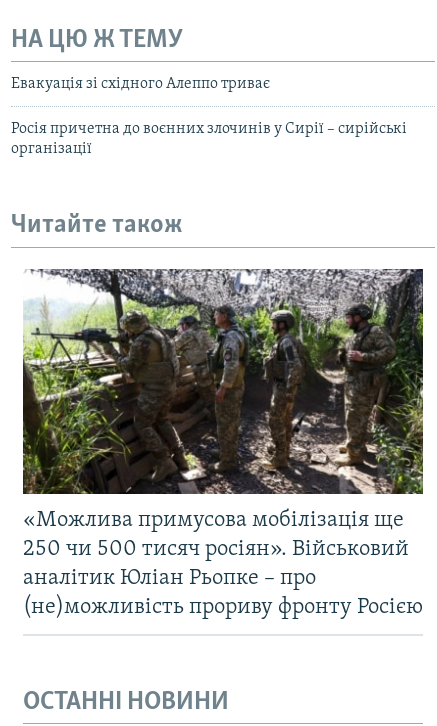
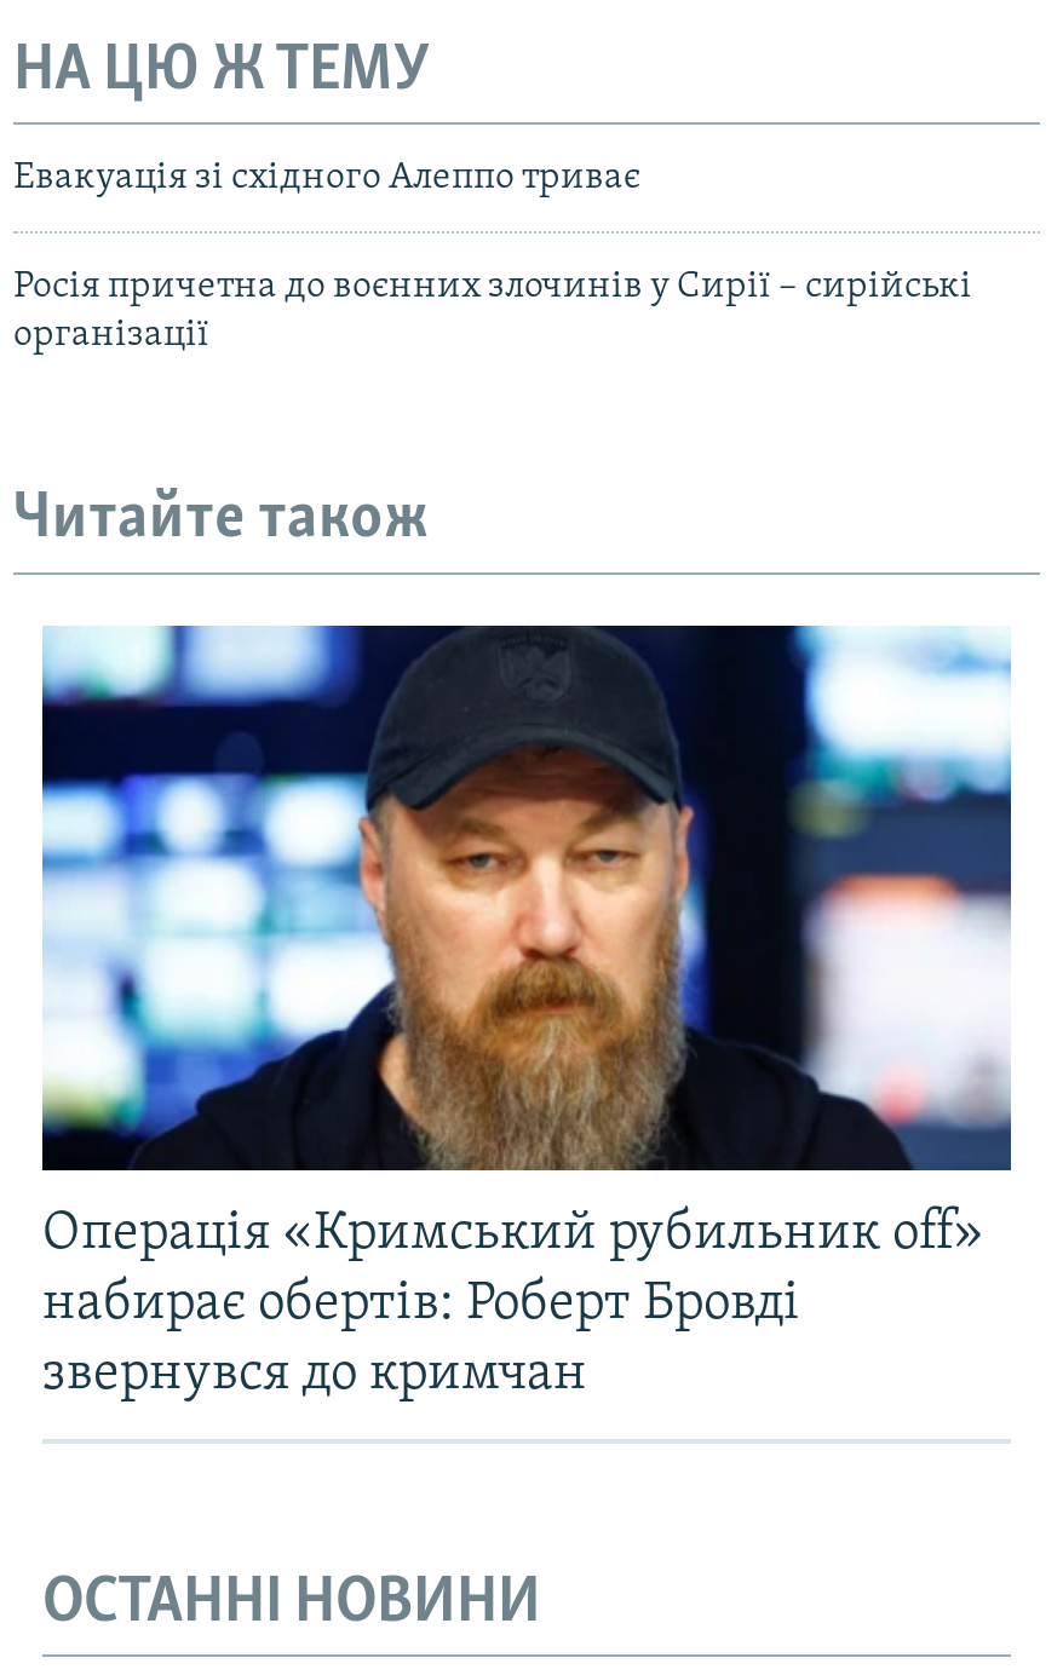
- [image]
- «Можлива примусова мобілізація ще
- 250 чи 500 тисяч росіян». Військовий
- аналітик Юліан Рьопке – про
- (не)можливість прориву фронту Росією
+ [image]
+ Операція «Кримський рубильник off»
+ набирає обертів: Роберт Бровді
+ звернувся до кримчан
